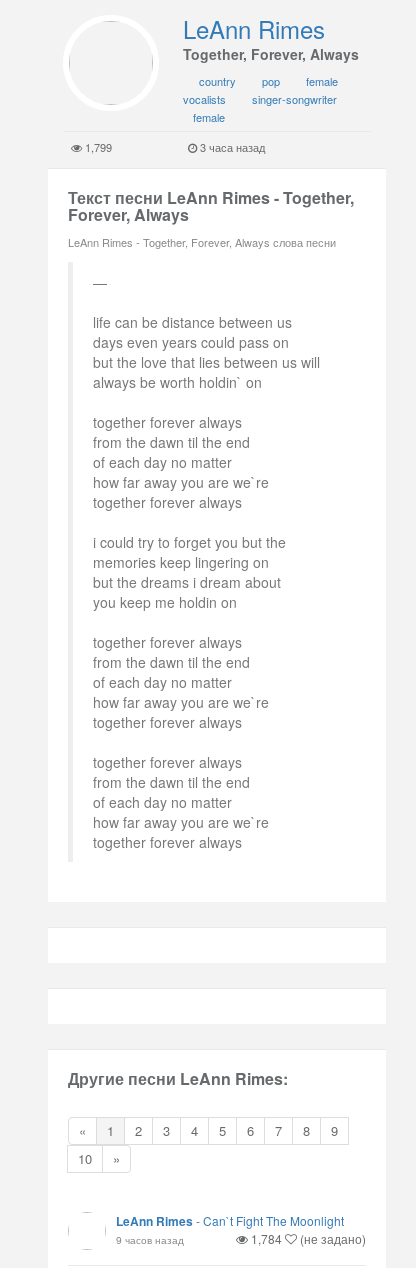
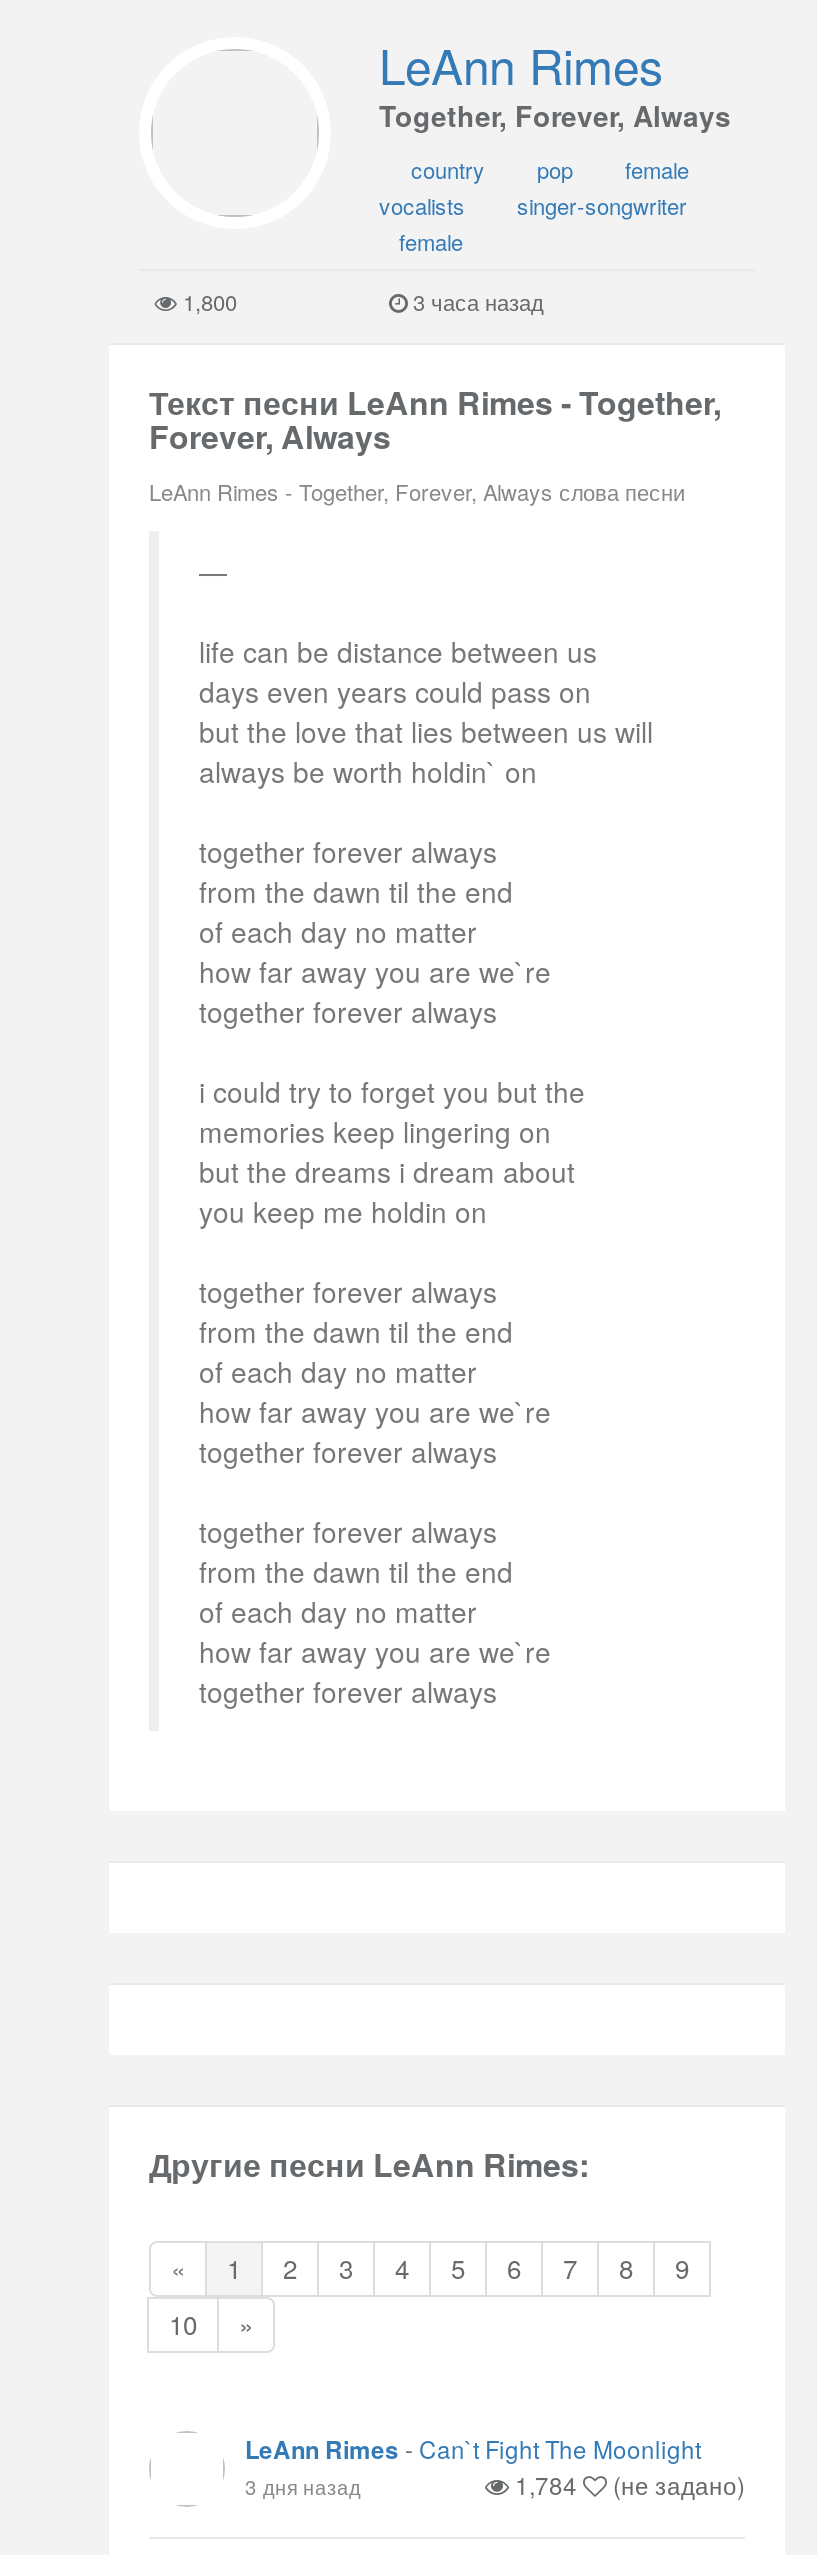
- 1,799
+ 1,800

- 9 часов назад
+ 3 дня назад
